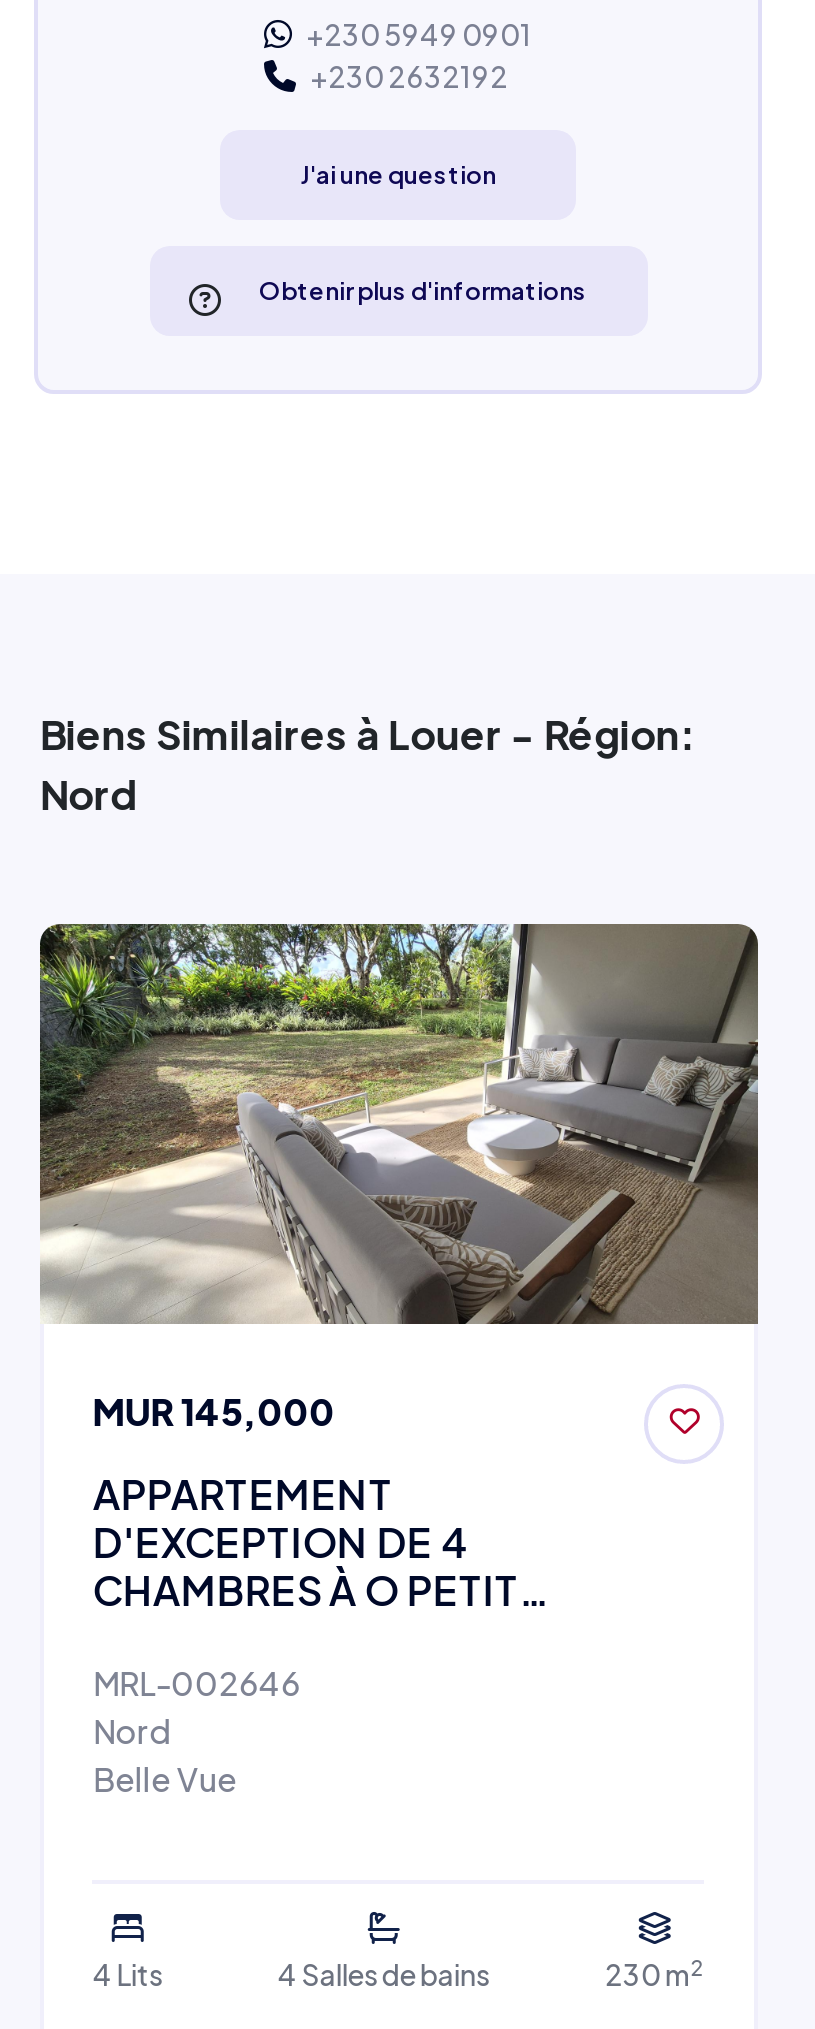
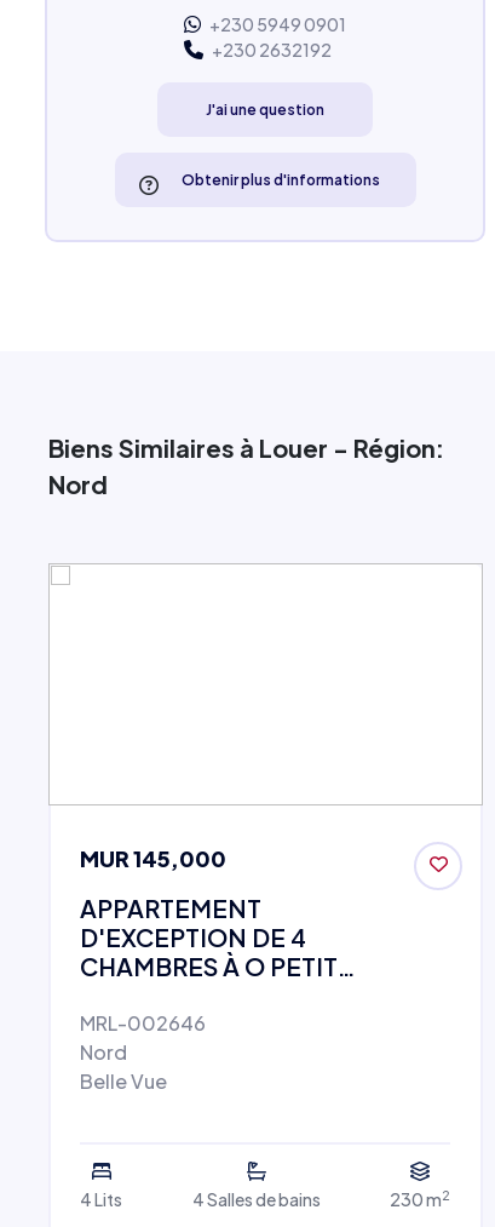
- [image]
